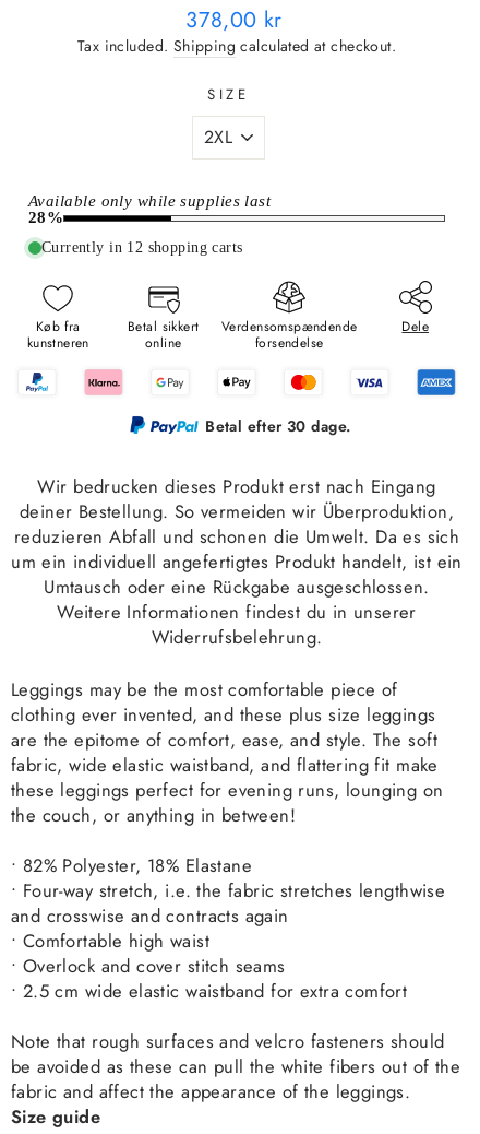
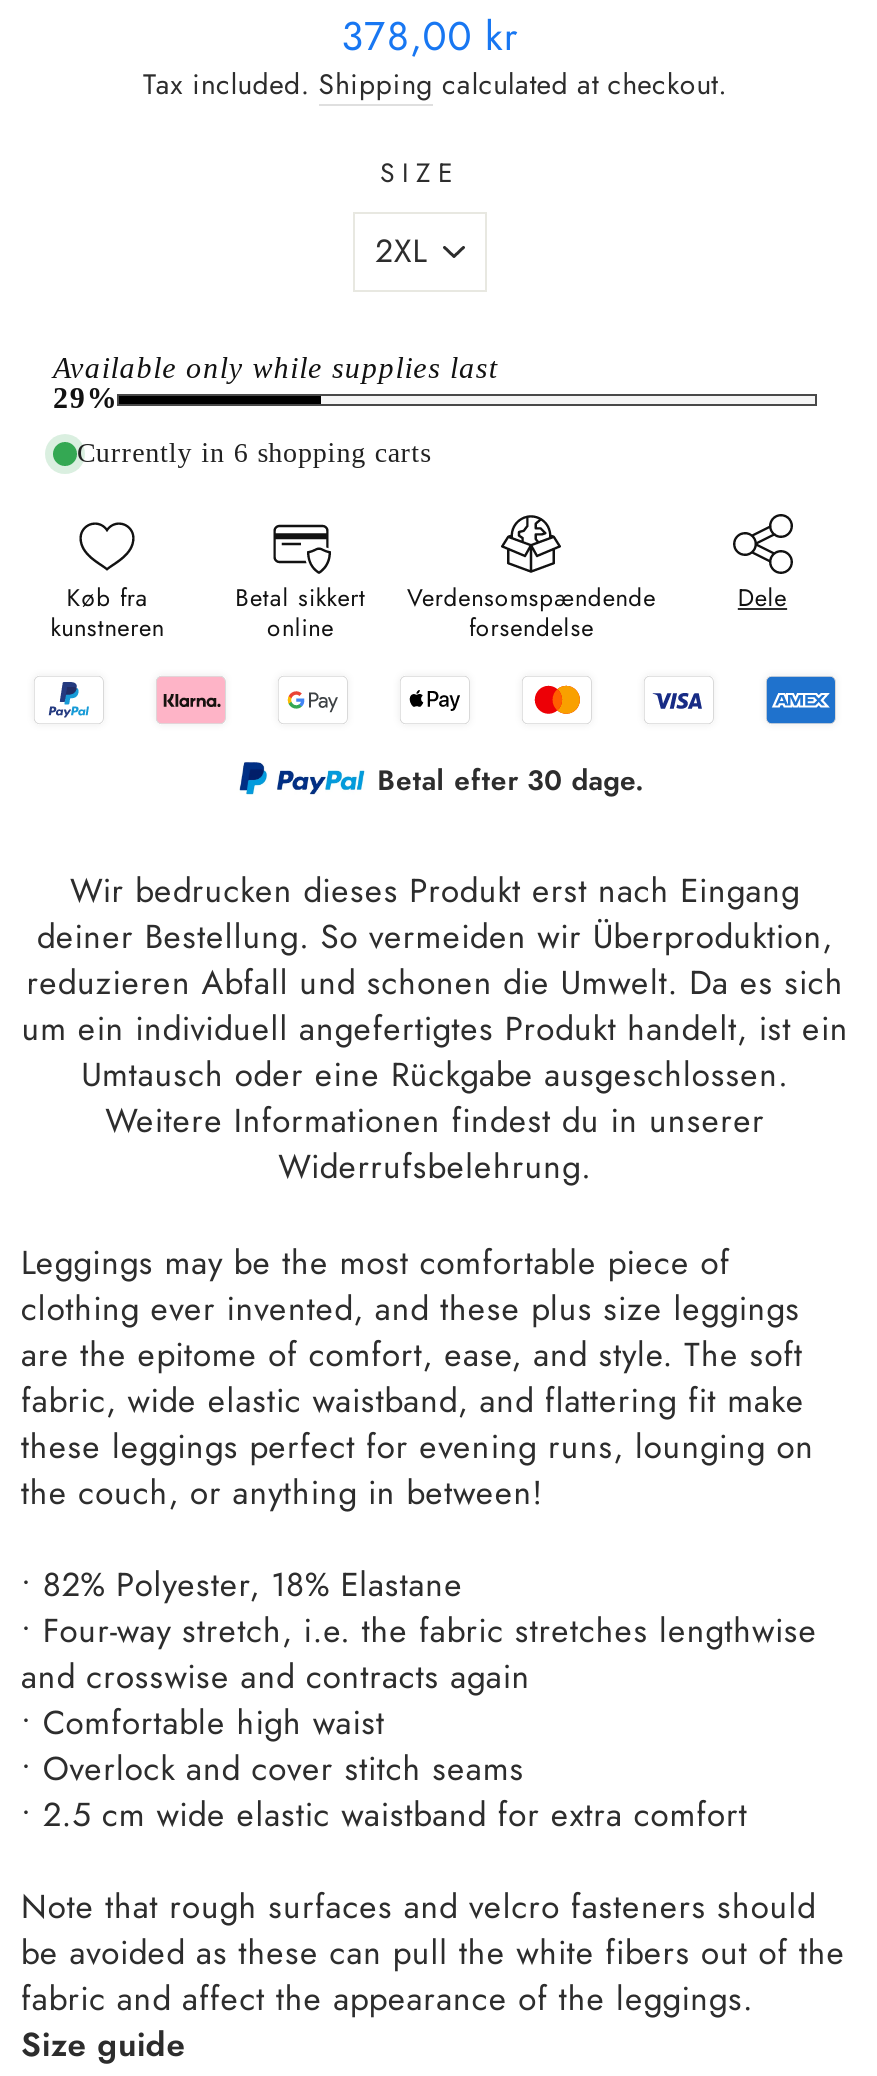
- 28%
+ 29%

- Currently in 12 shopping carts
+ Currently in 6 shopping carts
